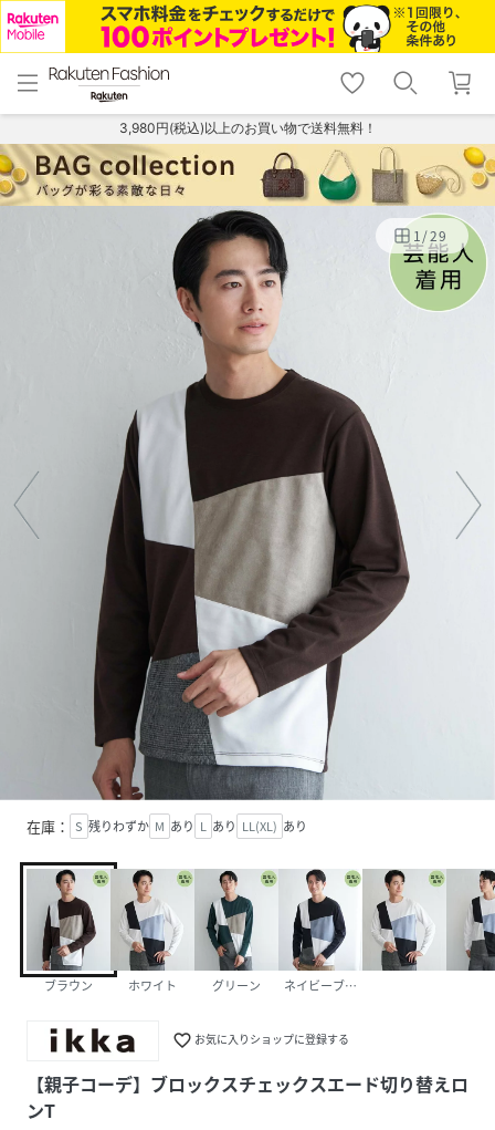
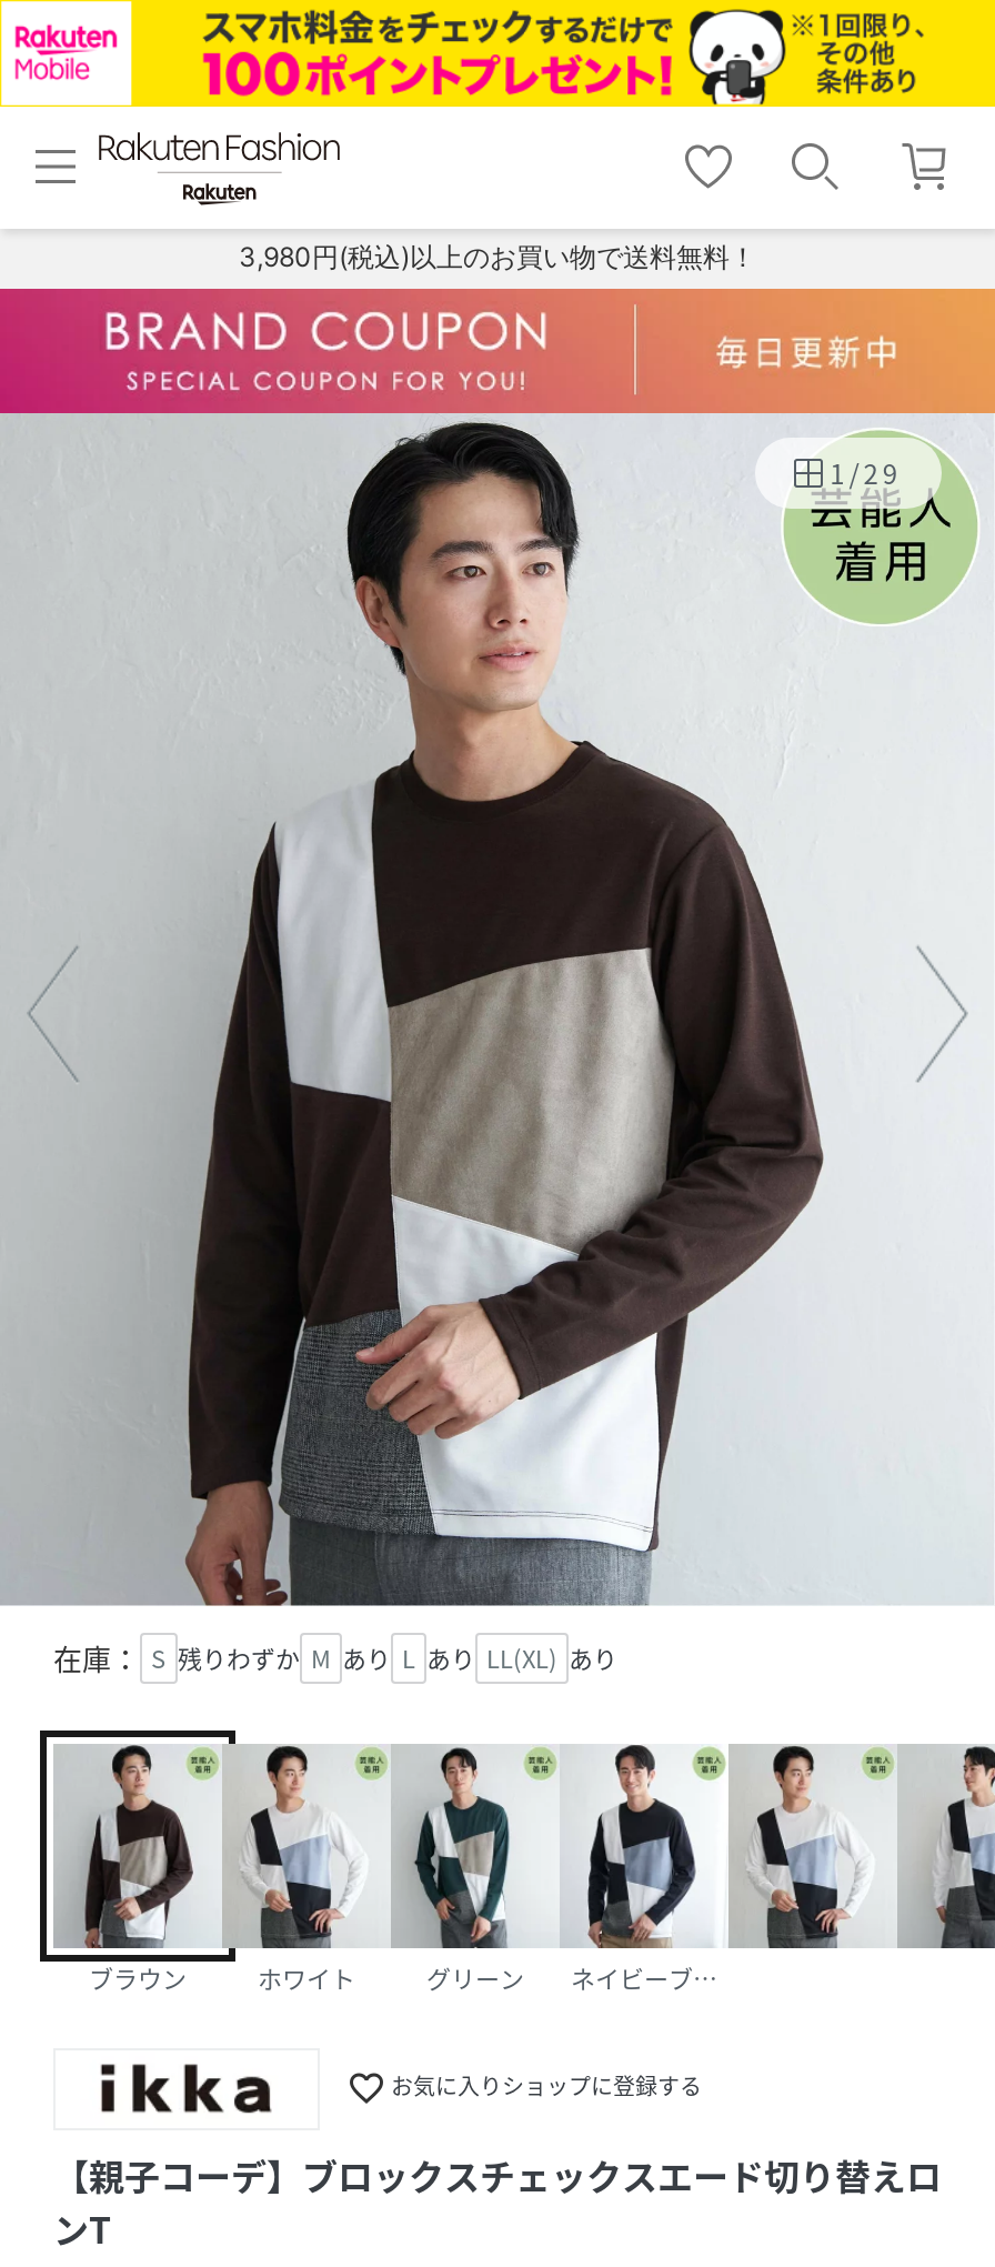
- [image]
+ [image]
